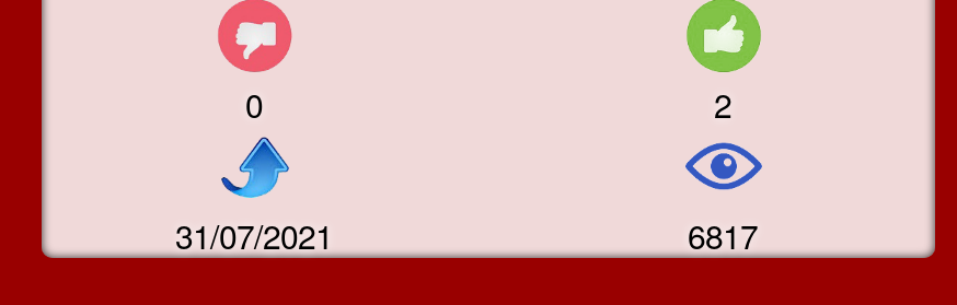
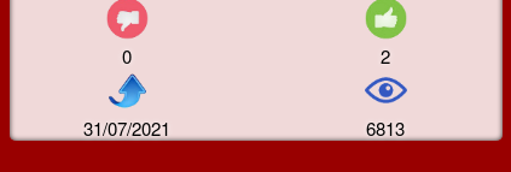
- 6817
+ 6813
